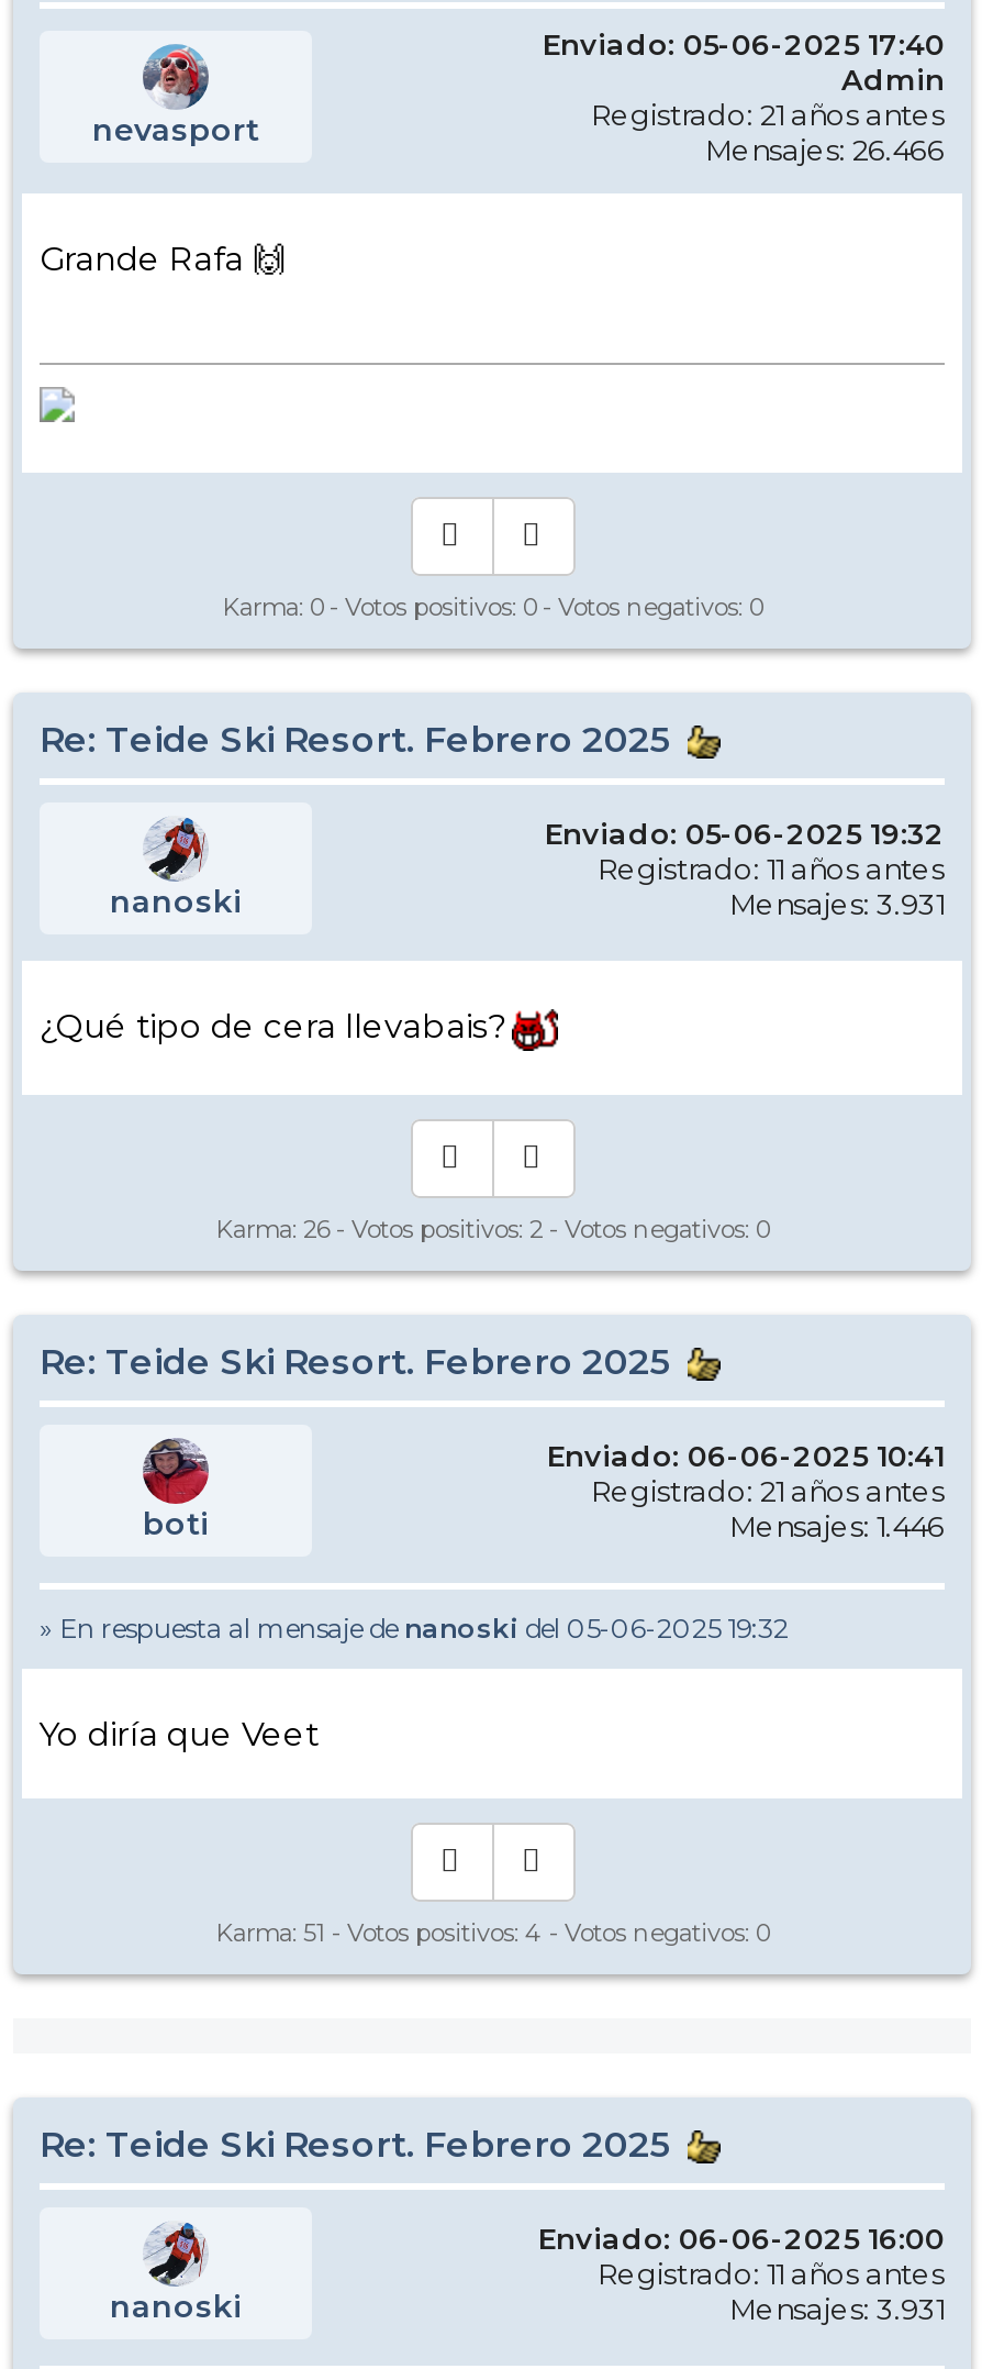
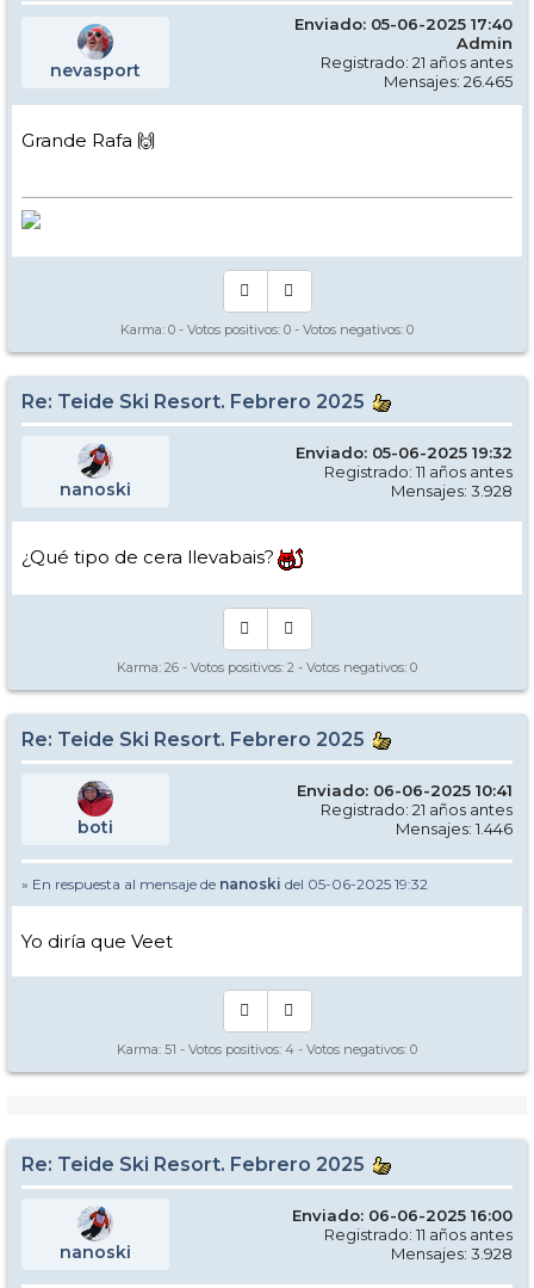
- Mensajes: 26.466
+ Mensajes: 26.465

- Mensajes: 3.931
+ Mensajes: 3.928

- Mensajes: 3.931
+ Mensajes: 3.928
